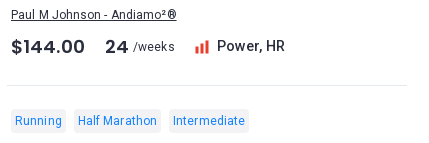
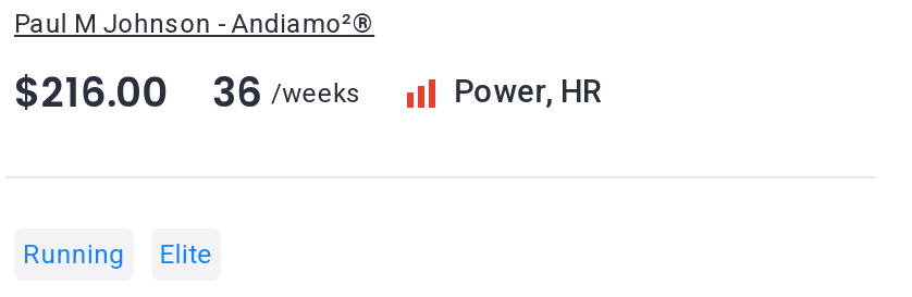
- $144.00
+ $216.00

- 24 /weeks
+ 36 /weeks

- Half Marathon
- Intermediate
+ Elite
